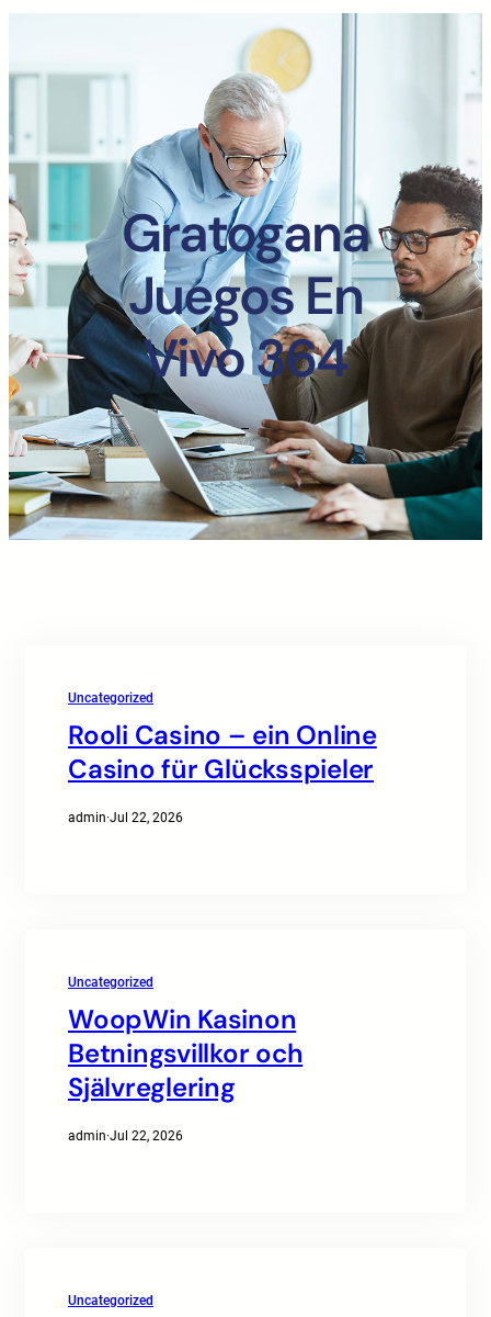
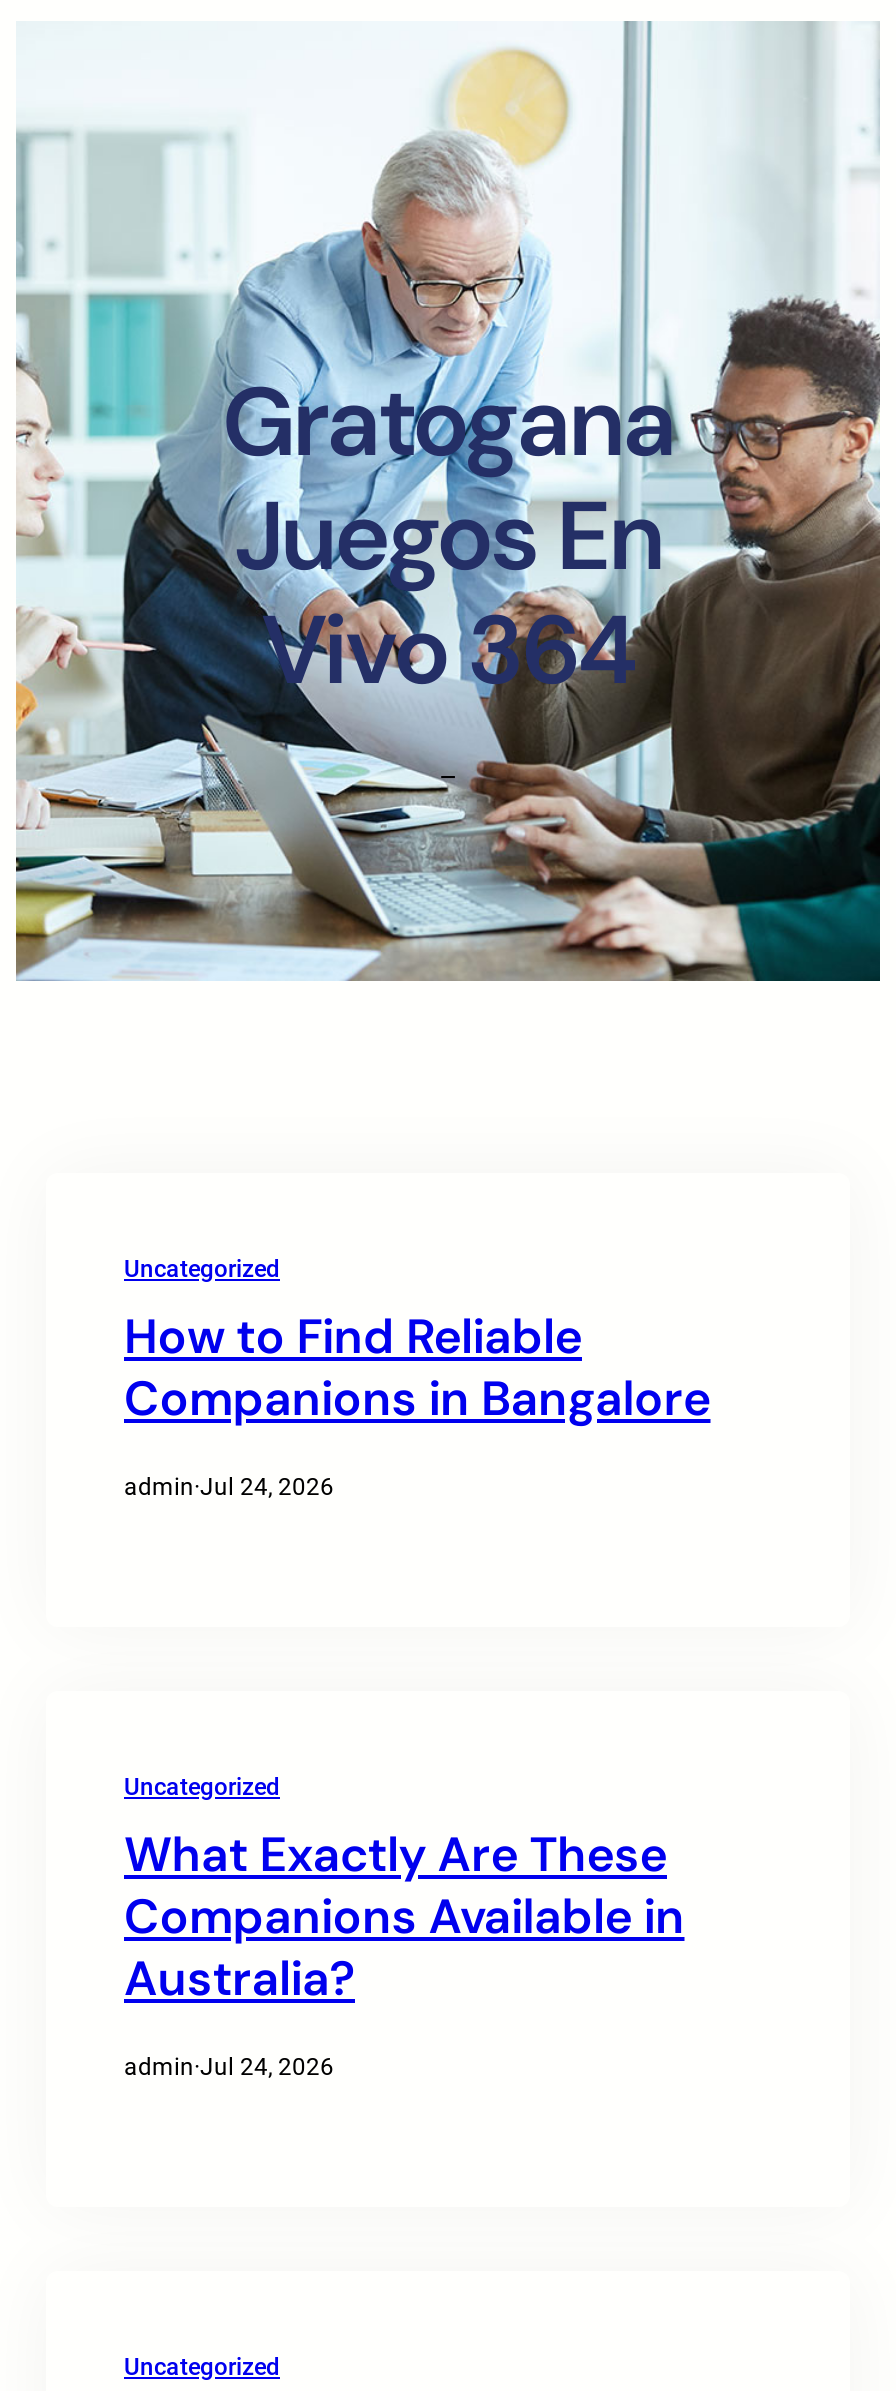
- Rooli Casino – ein Online
- Casino für Glücksspieler
+ How to Find Reliable
+ Companions in Bangalore

- admin·Jul 22, 2026
+ admin·Jul 24, 2026

- WoopWin Kasinon
- Betningsvillkor och
- Självreglering
+ What Exactly Are These
+ Companions Available in
+ Australia?

- admin·Jul 22, 2026
+ admin·Jul 24, 2026
